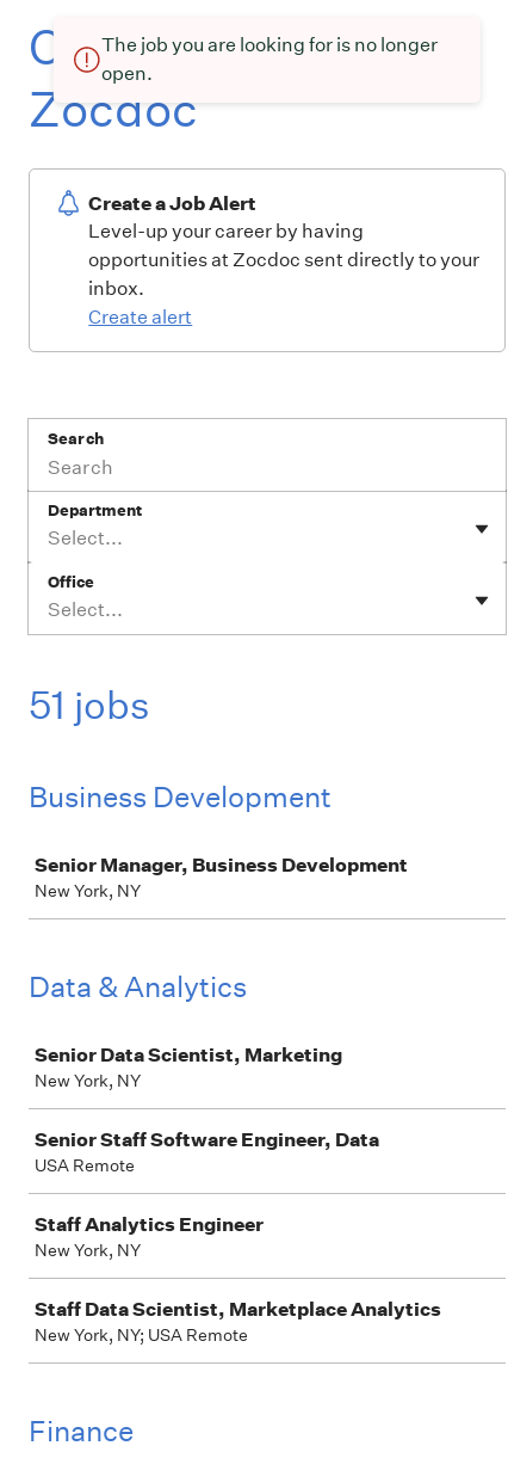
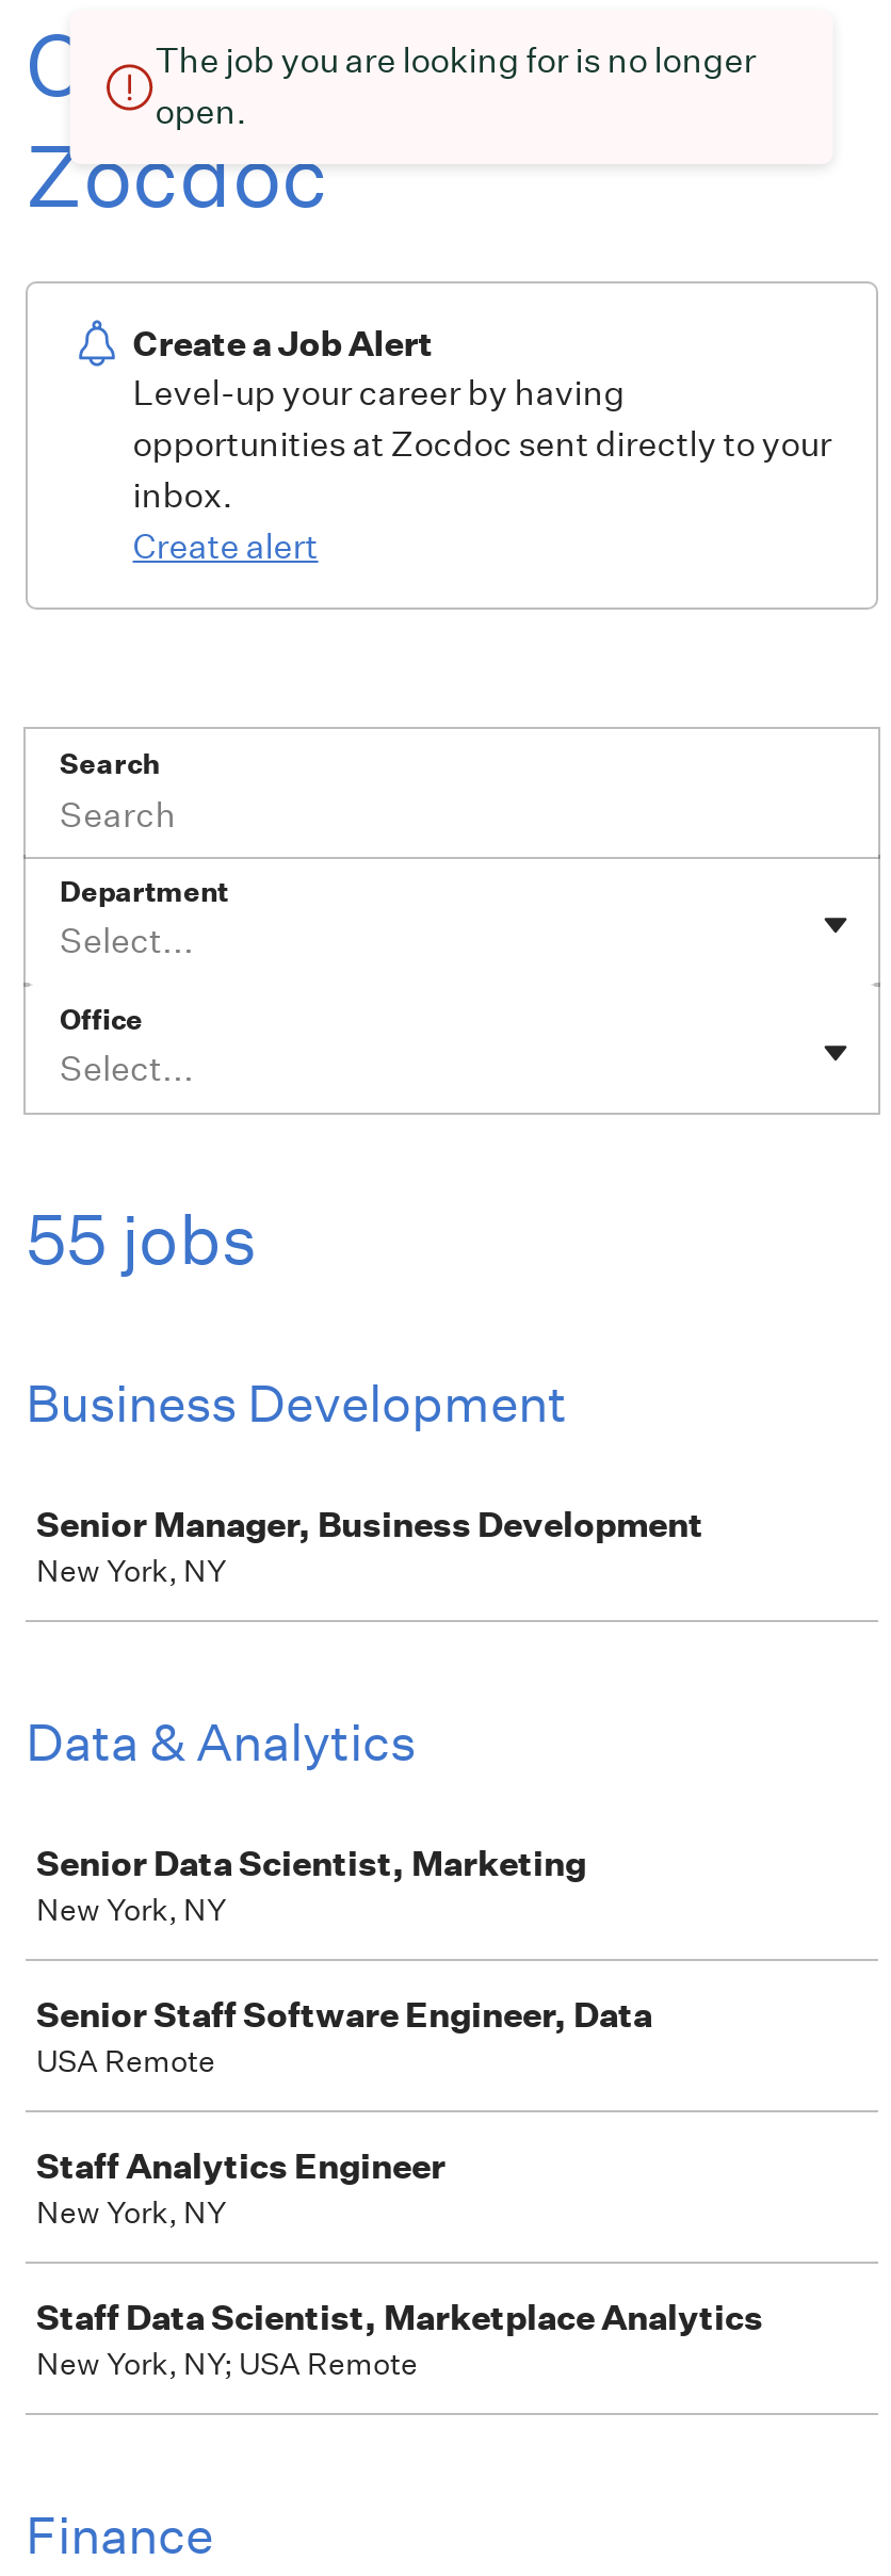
- 51 jobs
+ 55 jobs
